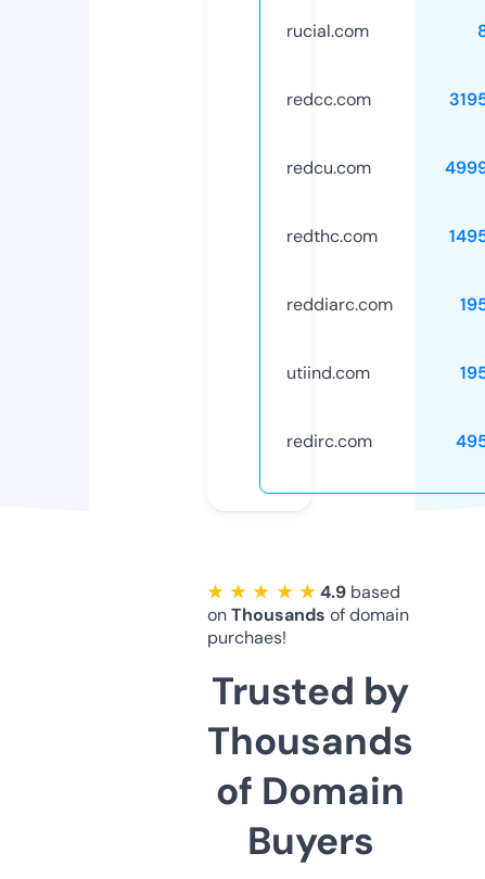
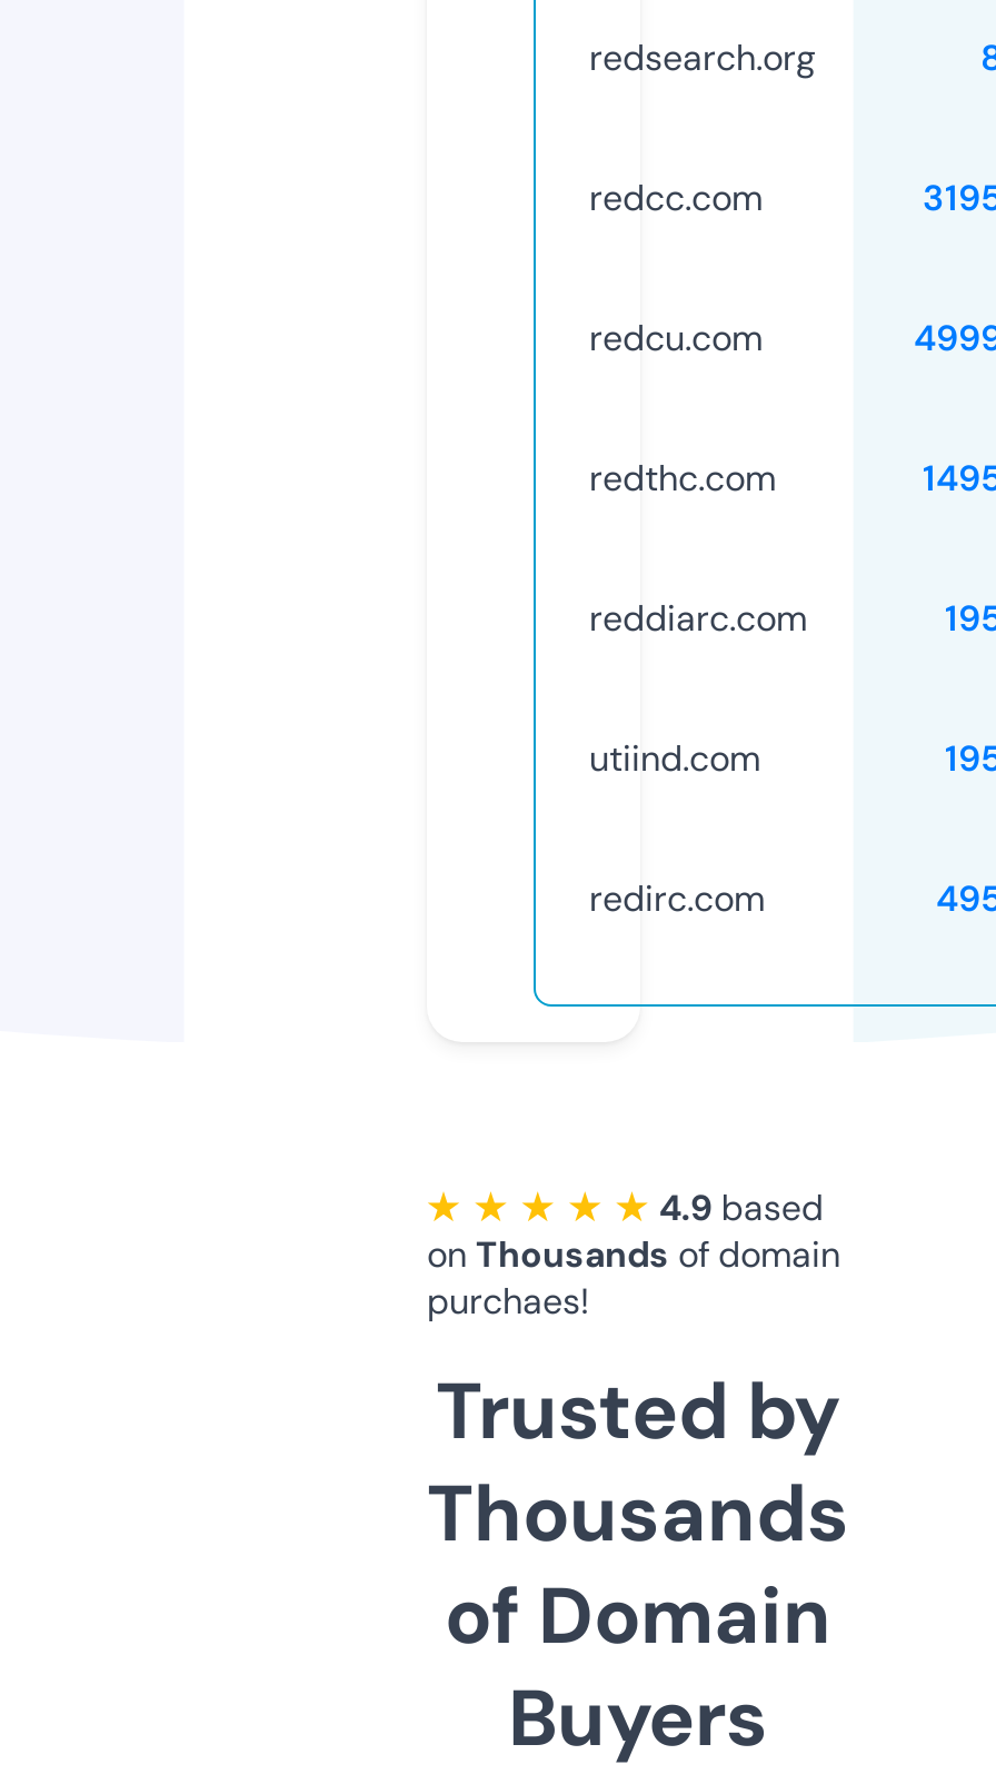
- rucial.com
+ redsearch.org
